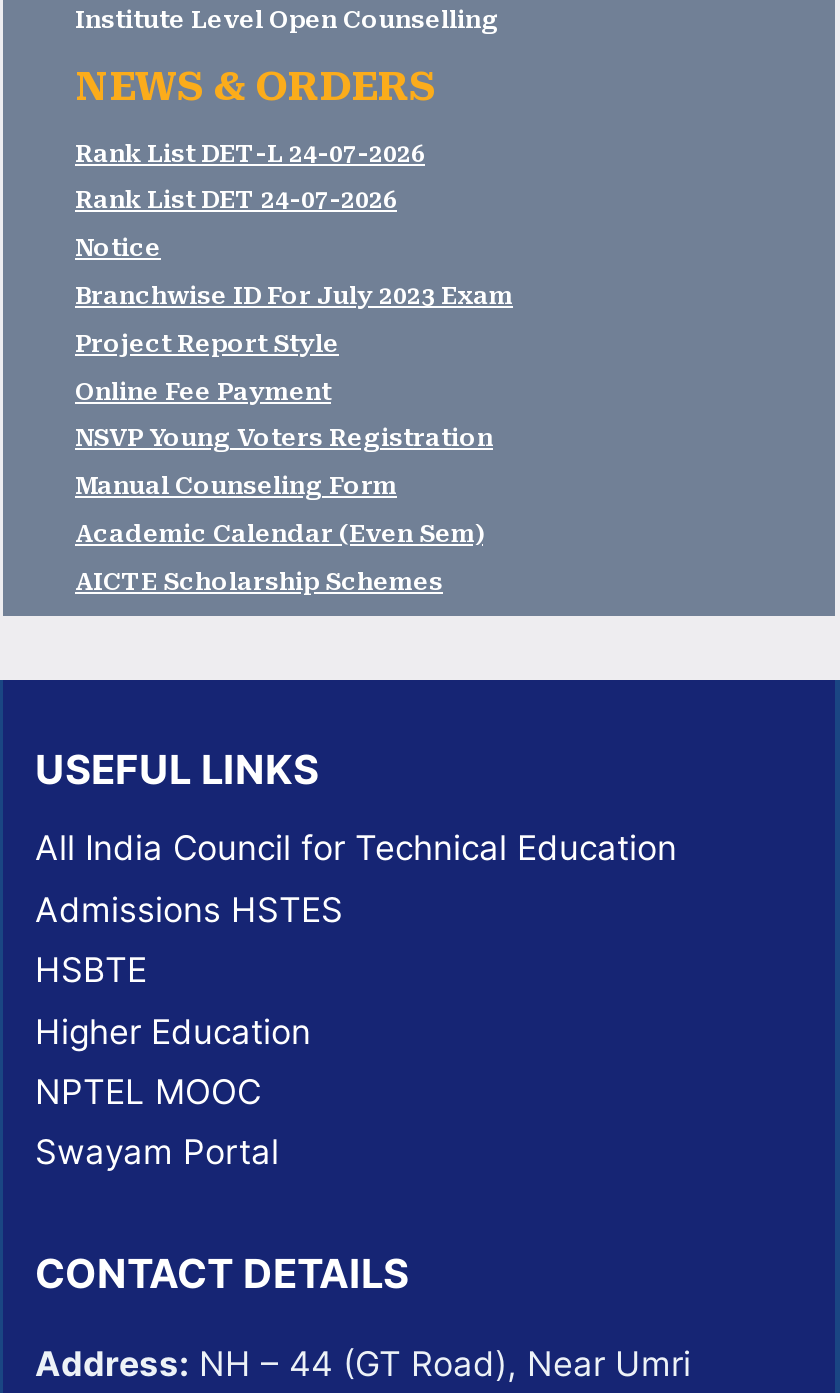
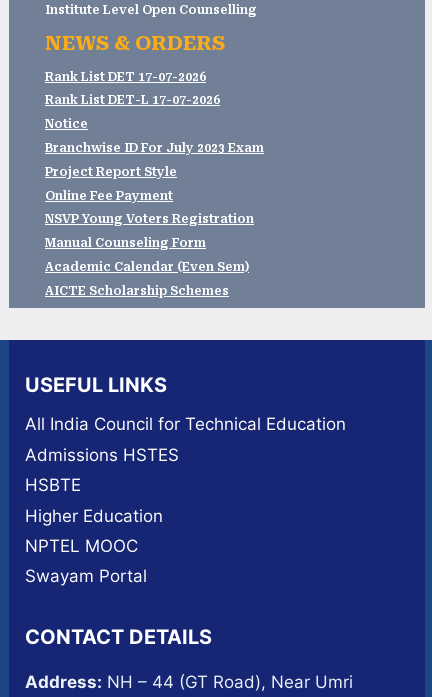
- Rank List DET-L 24-07-2026
+ Rank List DET 17-07-2026

- Rank List DET 24-07-2026
+ Rank List DET-L 17-07-2026
